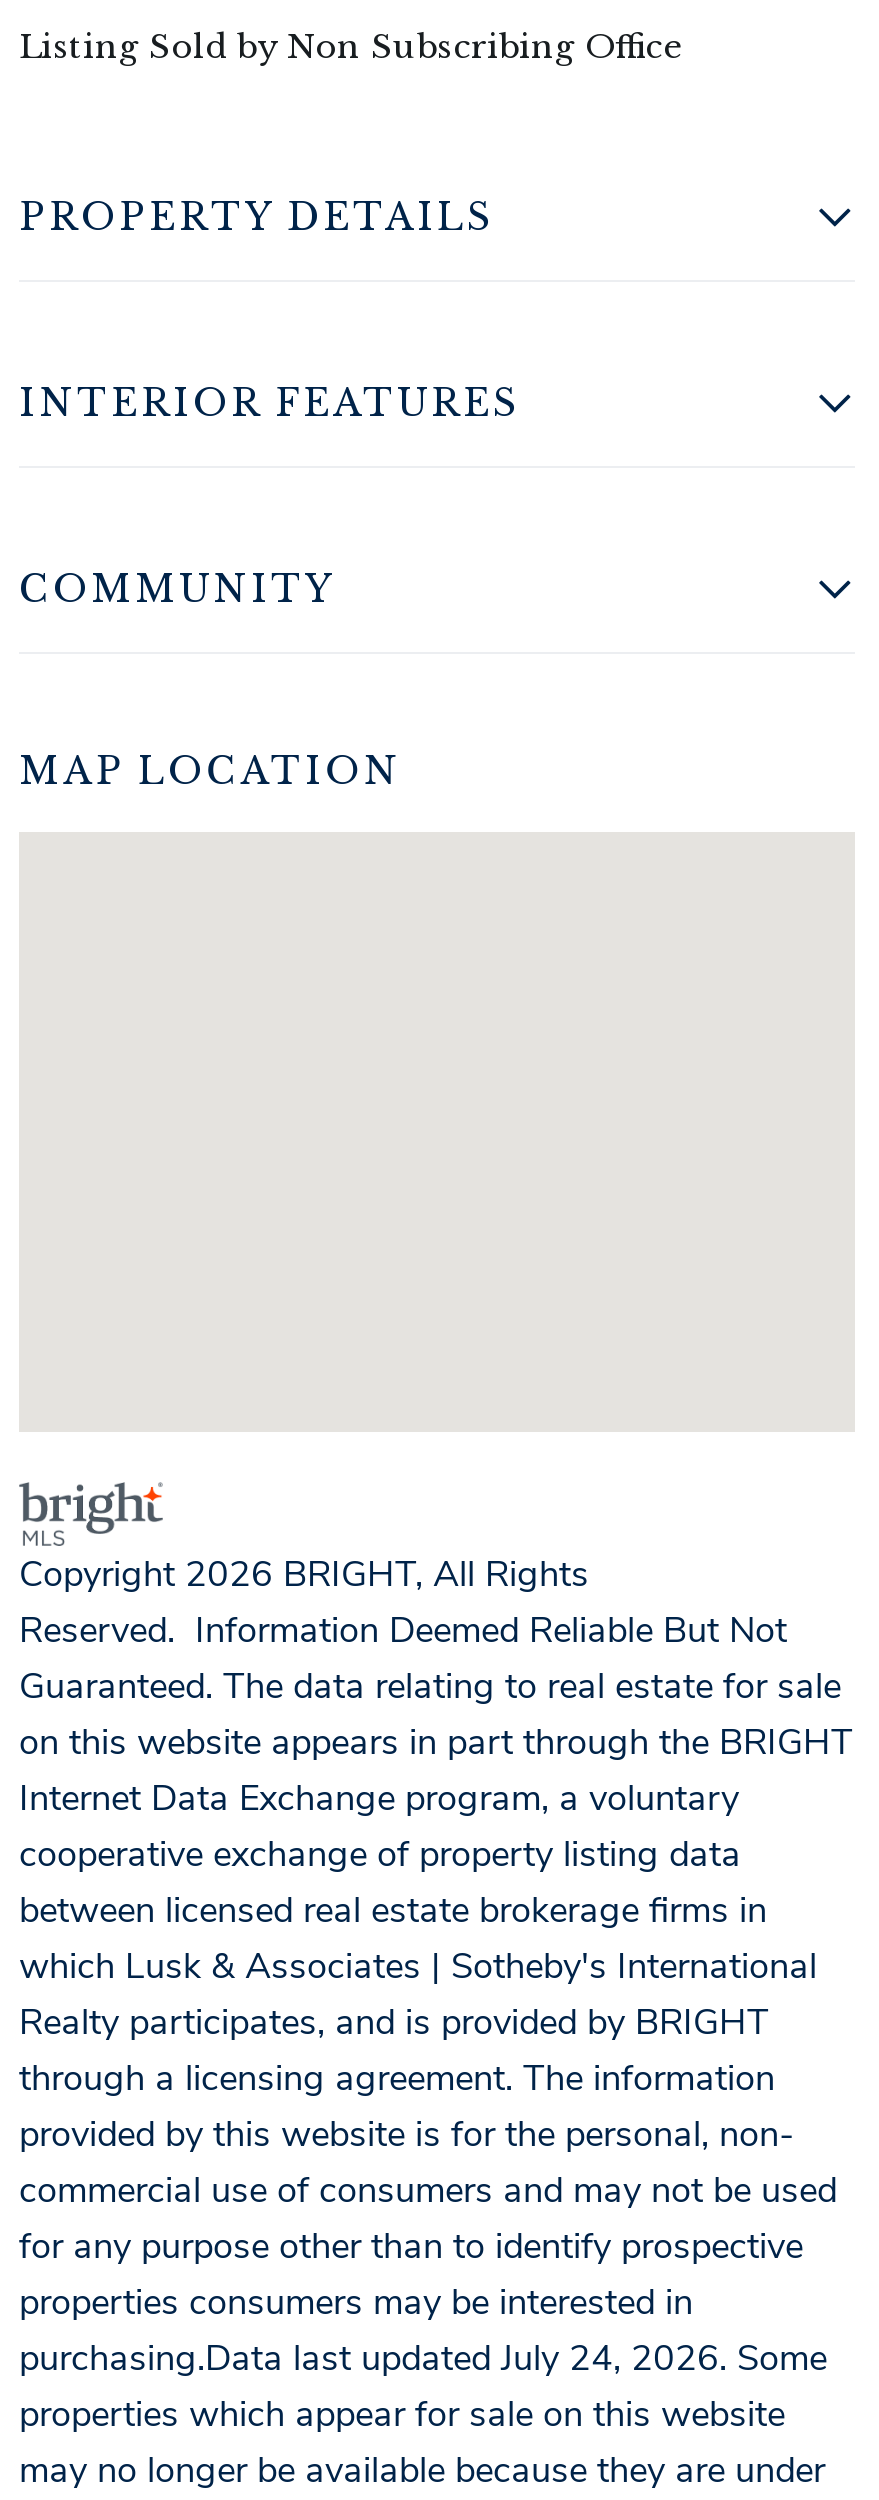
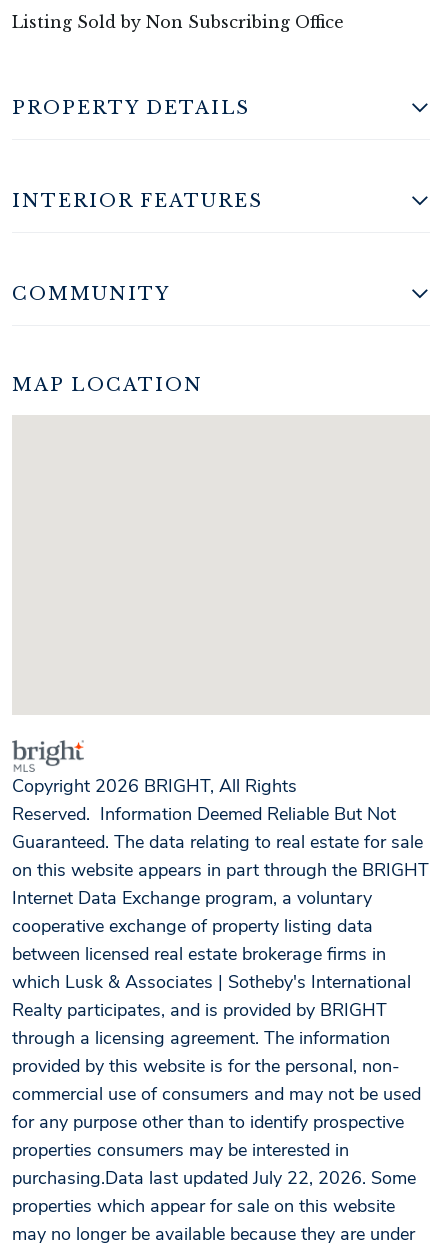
- purchasing.Data last updated July 24, 2026. Some
+ purchasing.Data last updated July 22, 2026. Some
